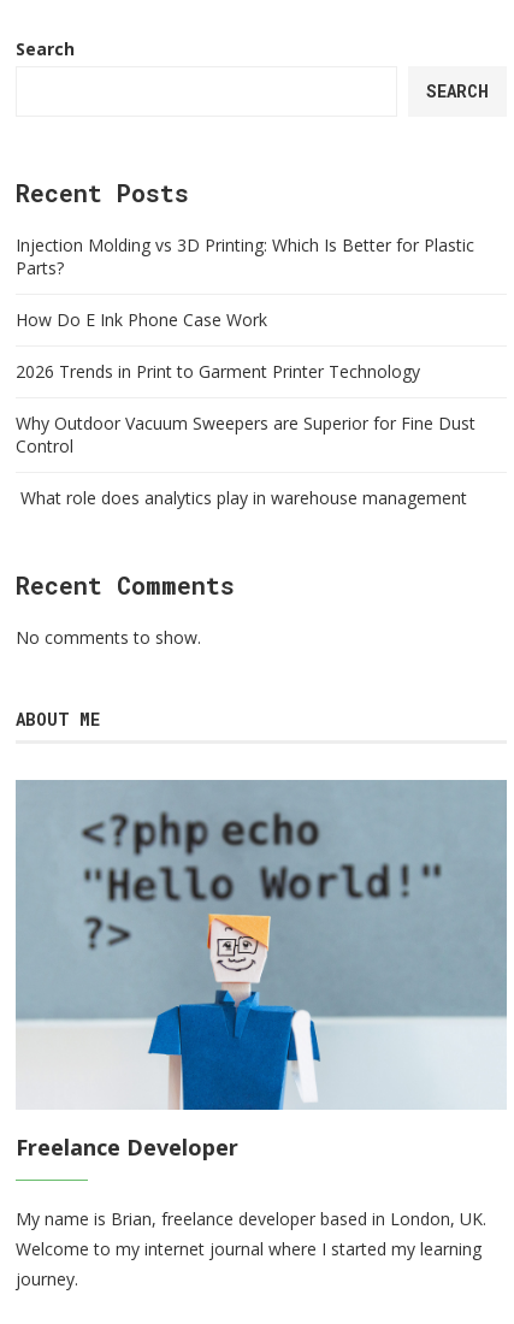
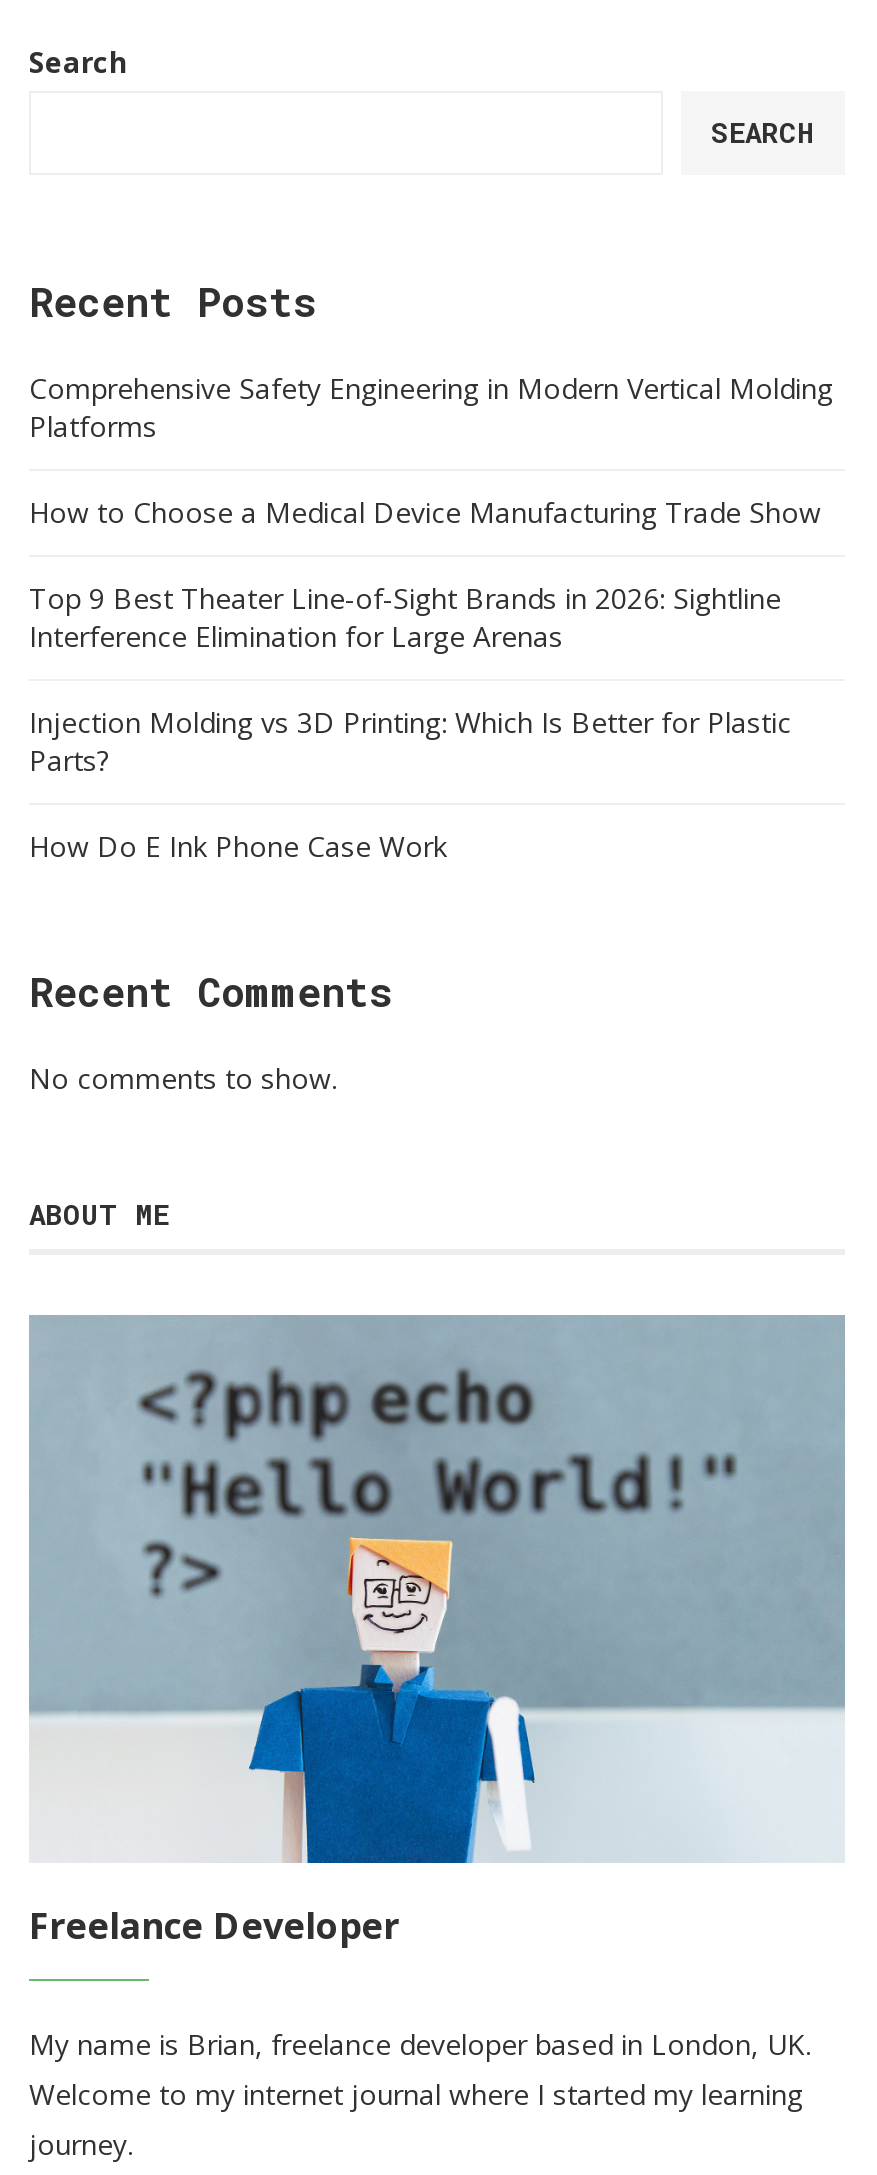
+ Comprehensive Safety Engineering in Modern Vertical Molding
+ Platforms
+ How to Choose a Medical Device Manufacturing Trade Show
+ Top 9 Best Theater Line-of-Sight Brands in 2026: Sightline
+ Interference Elimination for Large Arenas

moved down: Injection Molding vs 3D Printing: Which Is Better for Plastic | Parts? | How Do E Ink Phone Case Work

- 2026 Trends in Print to Garment Printer Technology
- Why Outdoor Vacuum Sweepers are Superior for Fine Dust
- Control
- What role does analytics play in warehouse management
